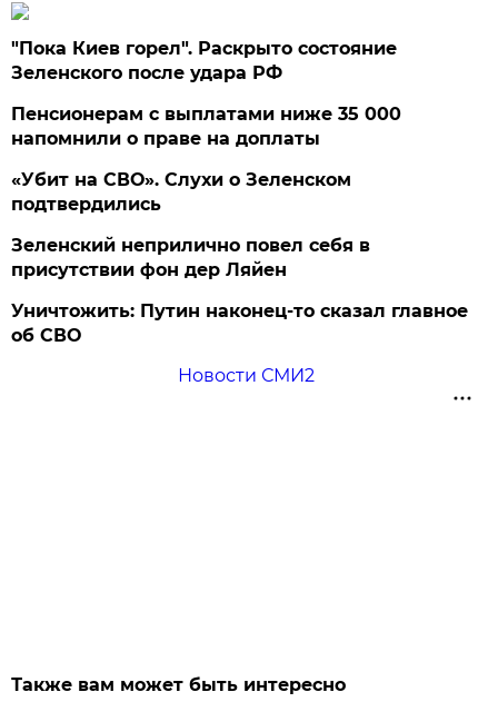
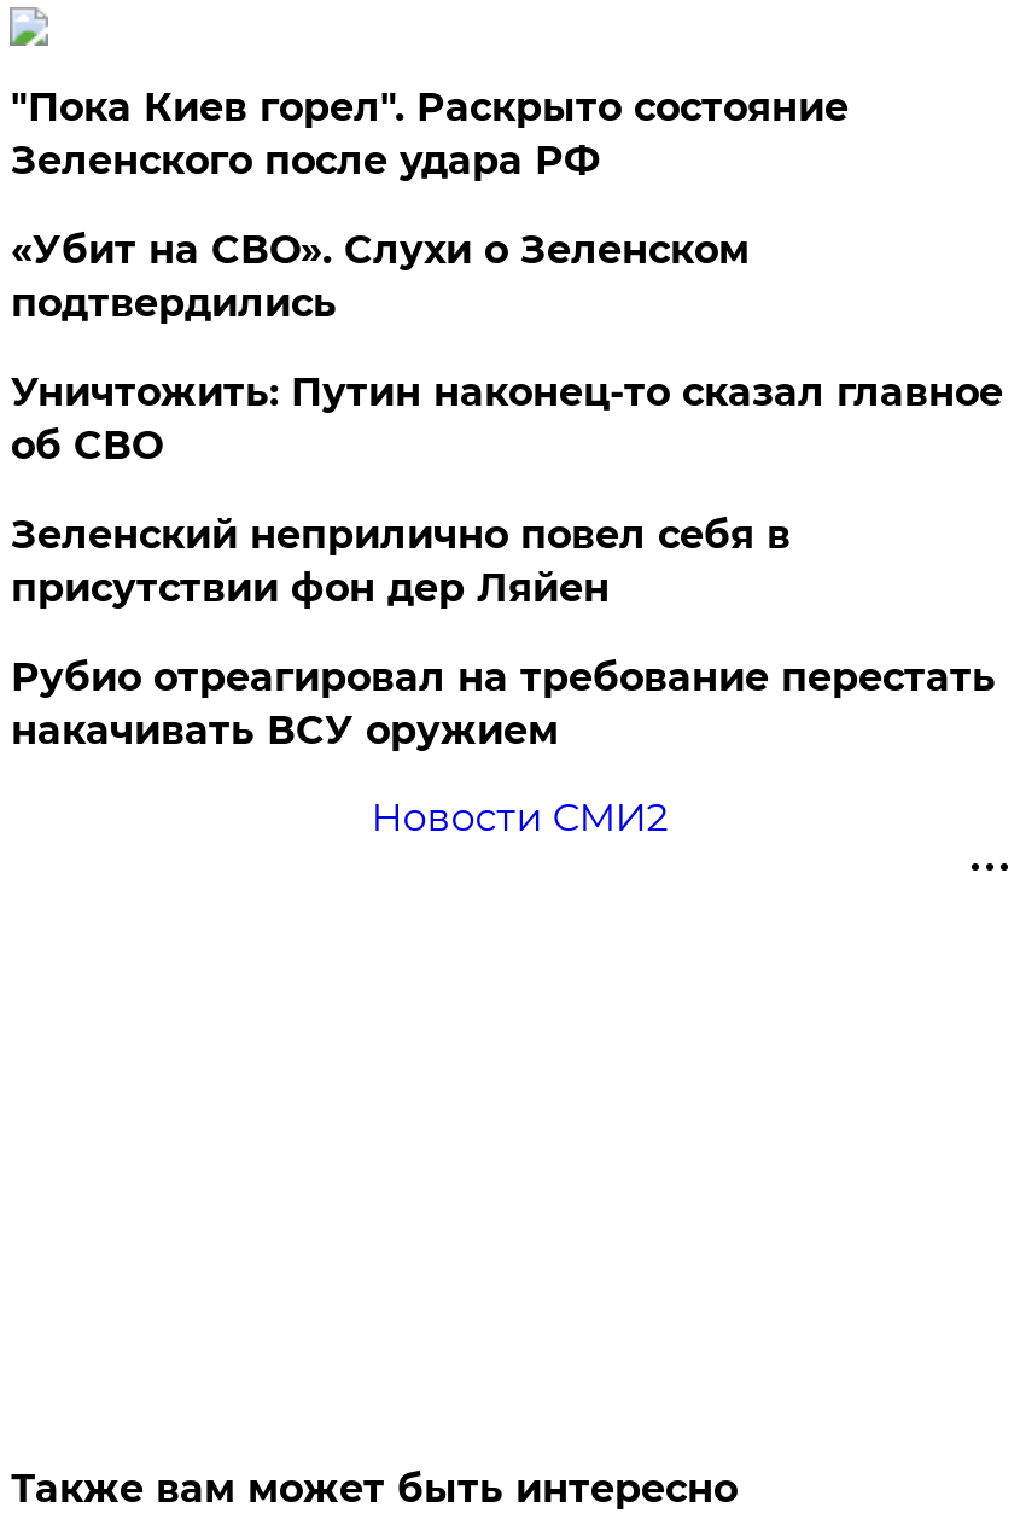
- Пенсионерам с выплатами ниже 35 000
- напомнили о праве на доплаты

moved up: «Убит на СВО». Слухи о Зеленском | подтвердились

+ Рубио отреагировал на требование перестать
+ накачивать ВСУ оружием

moved up: Уничтожить: Путин наконец-то сказал главное | об СВО
